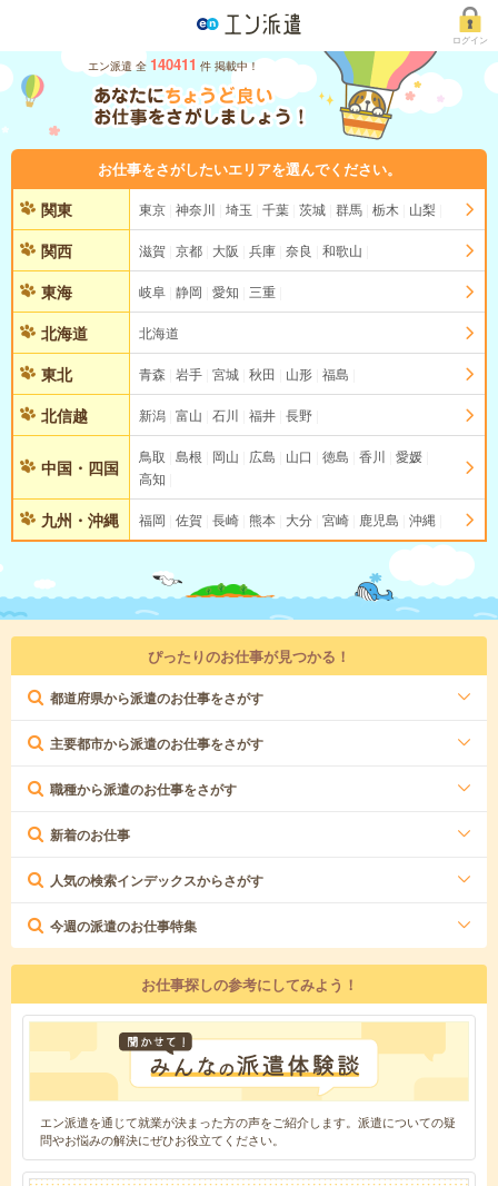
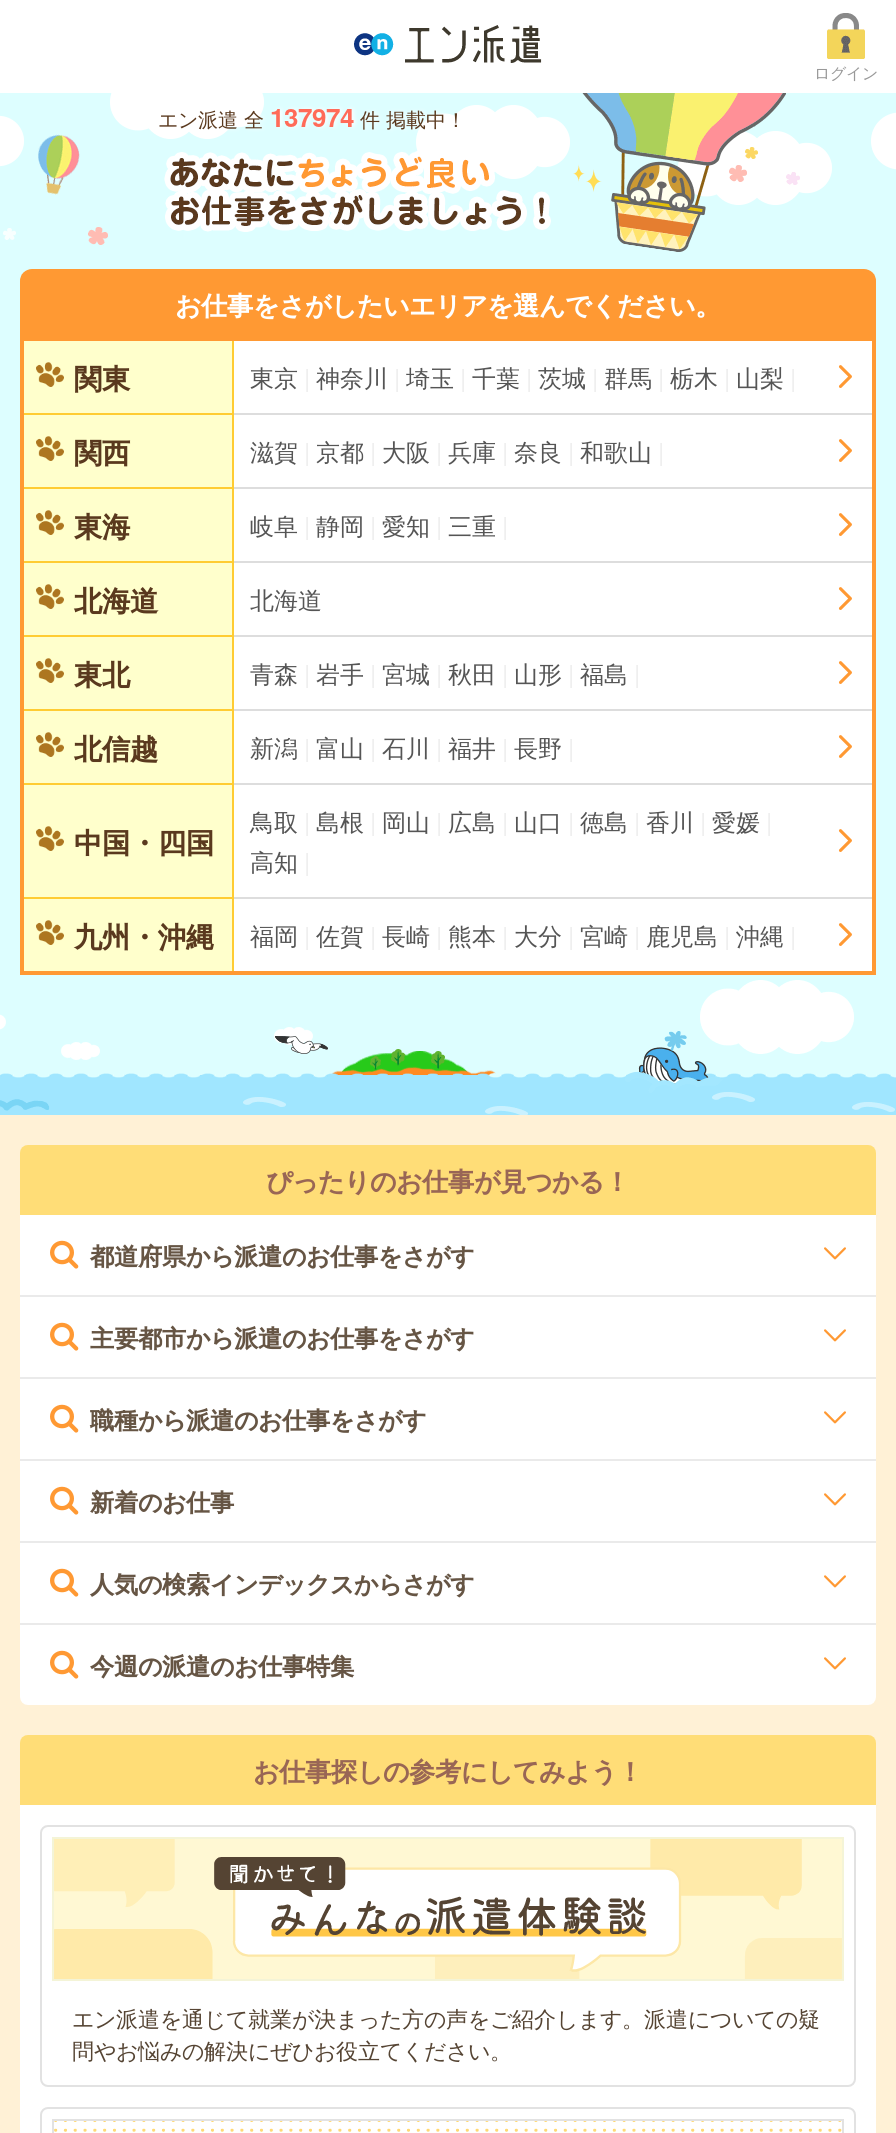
- エン派遣 全 140411 件 掲載中！
+ エン派遣 全 137974 件 掲載中！
